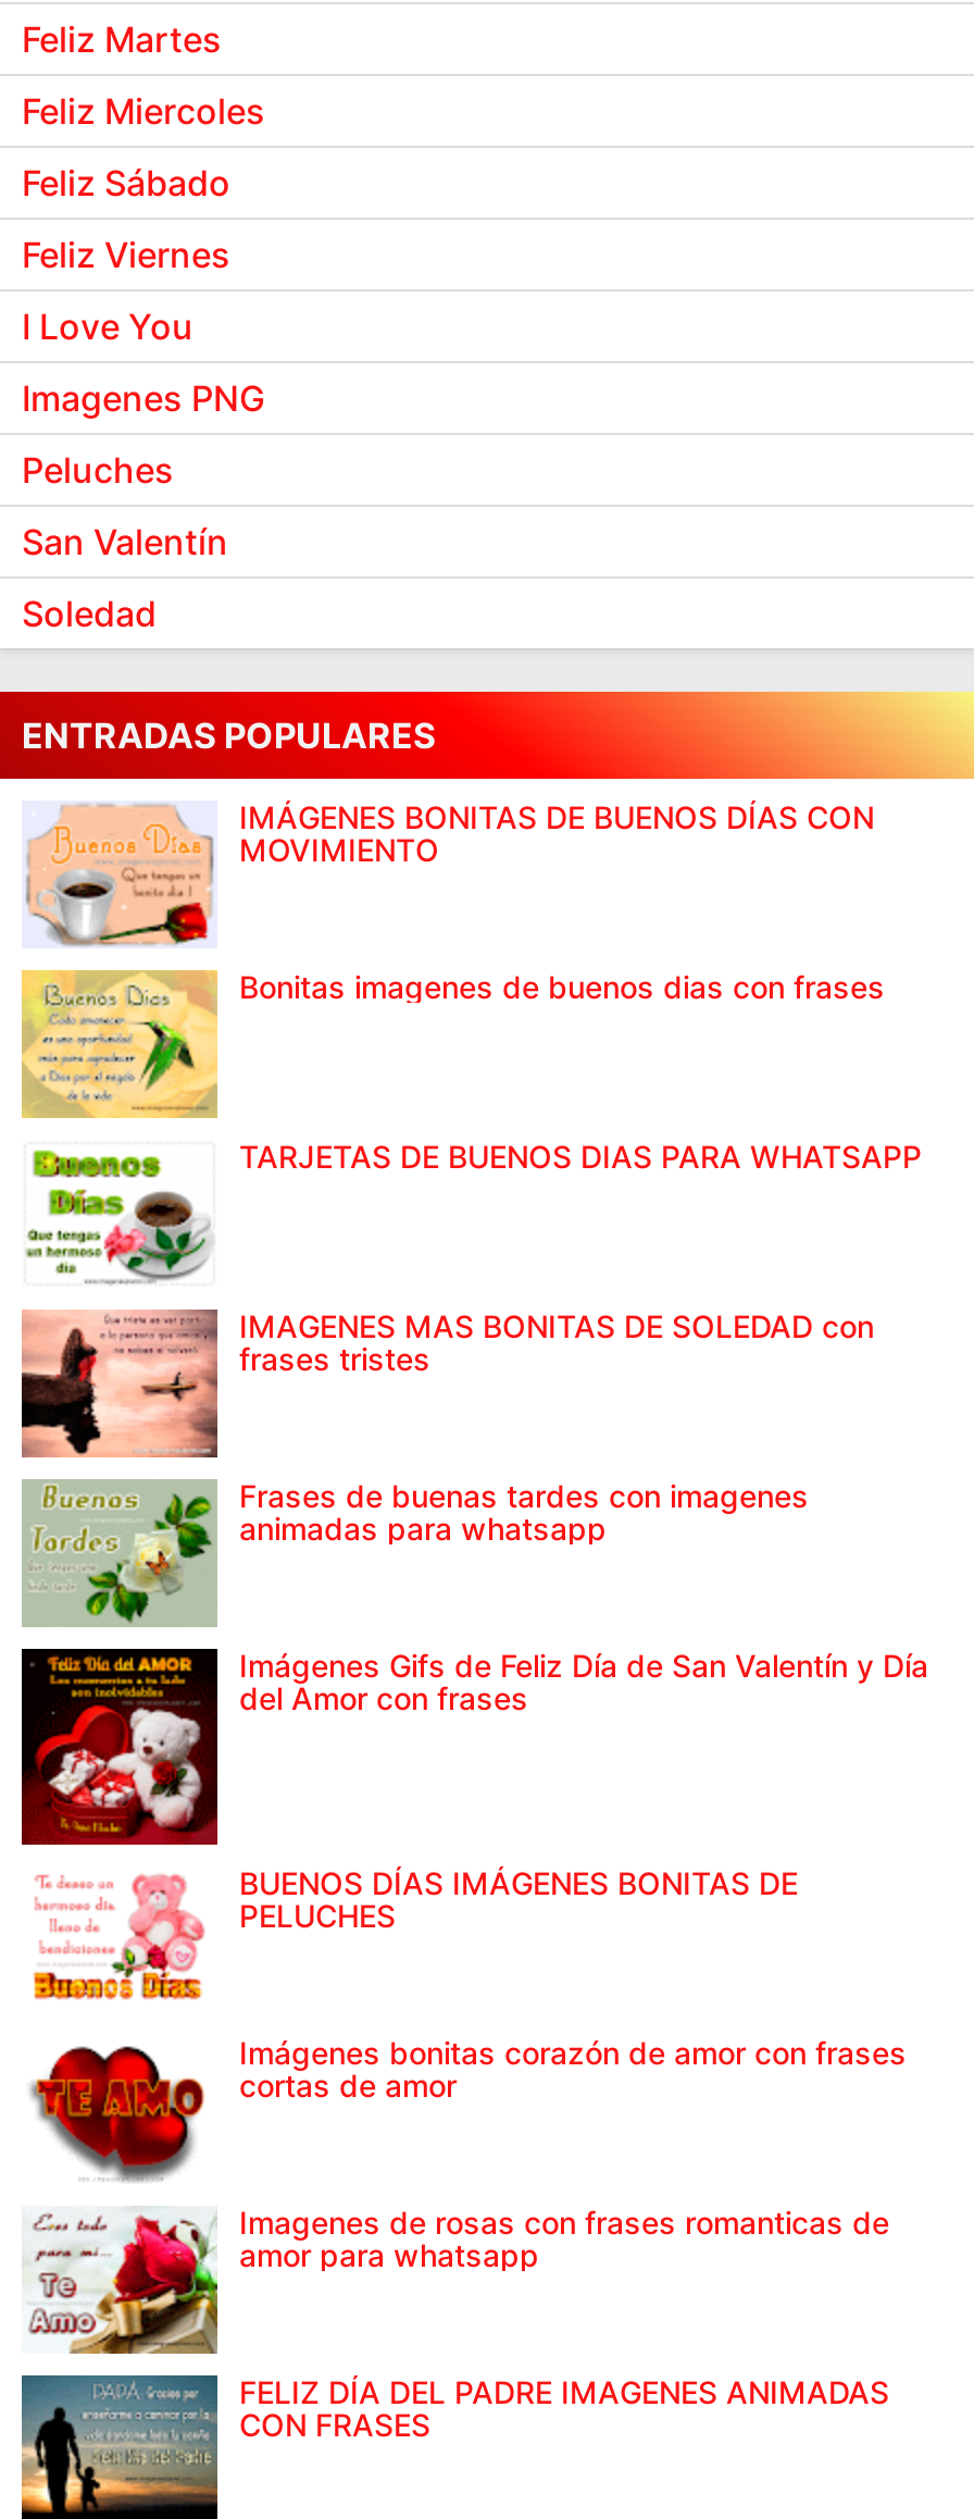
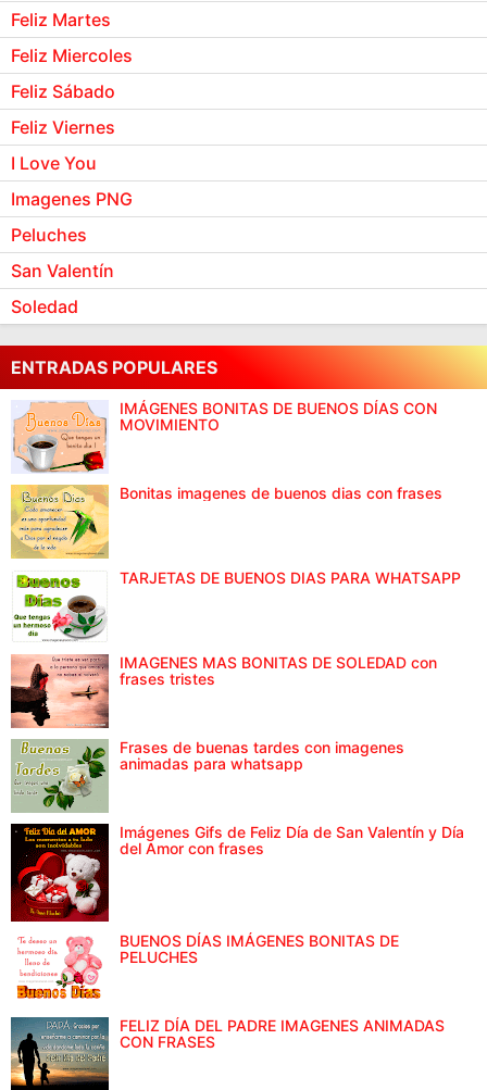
- [image]
- Imágenes bonitas corazón de amor con frases
- cortas de amor

- [image]
- Imagenes de rosas con frases romanticas de
- amor para whatsapp
